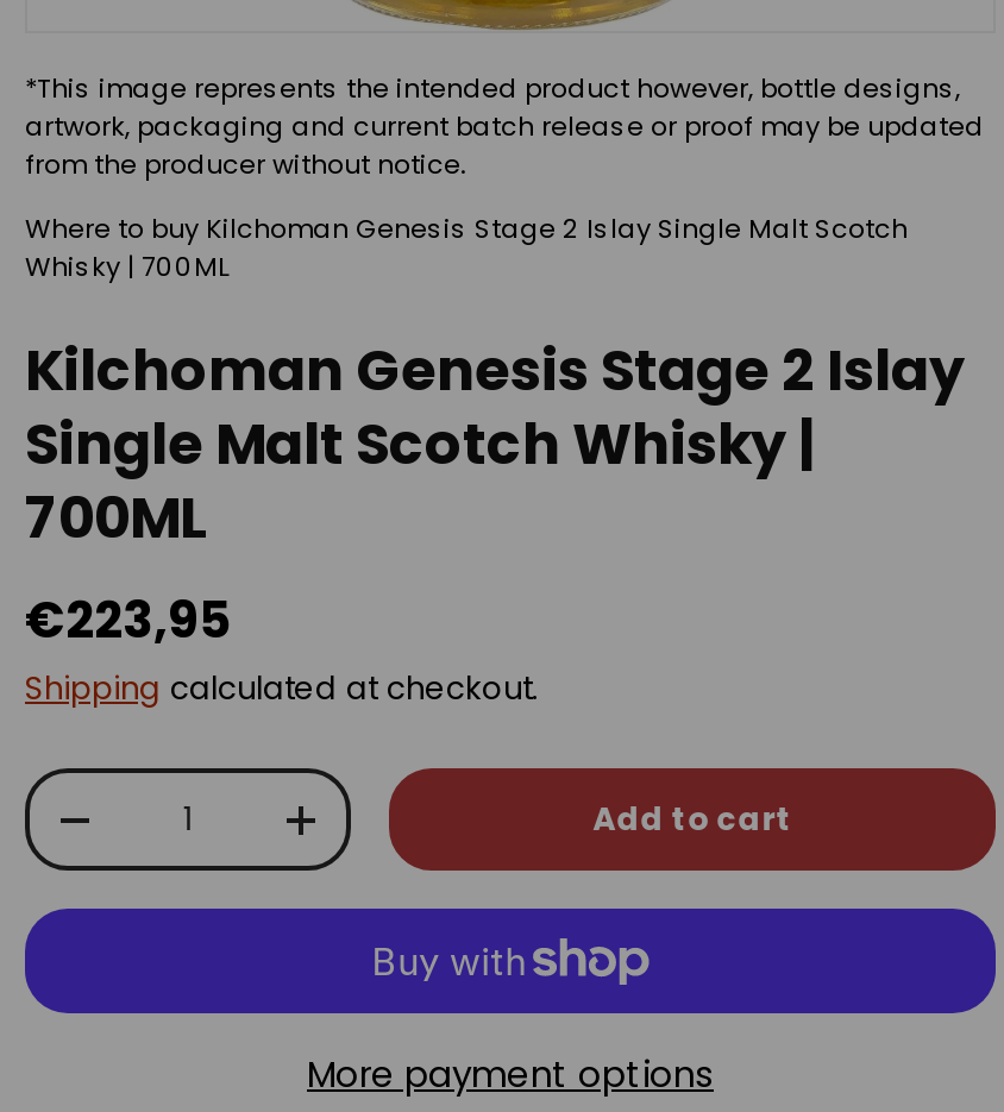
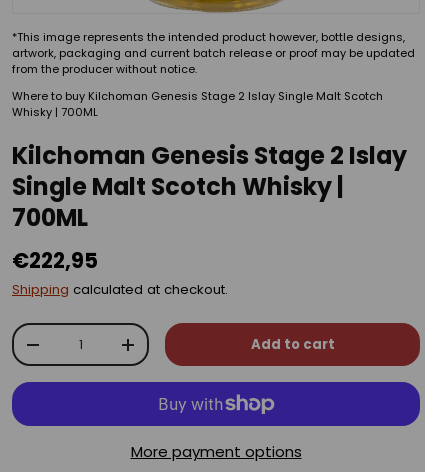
- €223,95
+ €222,95
